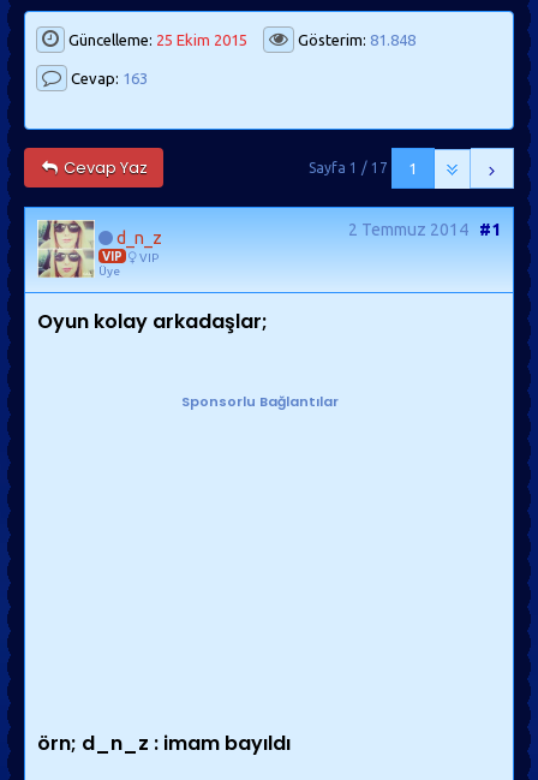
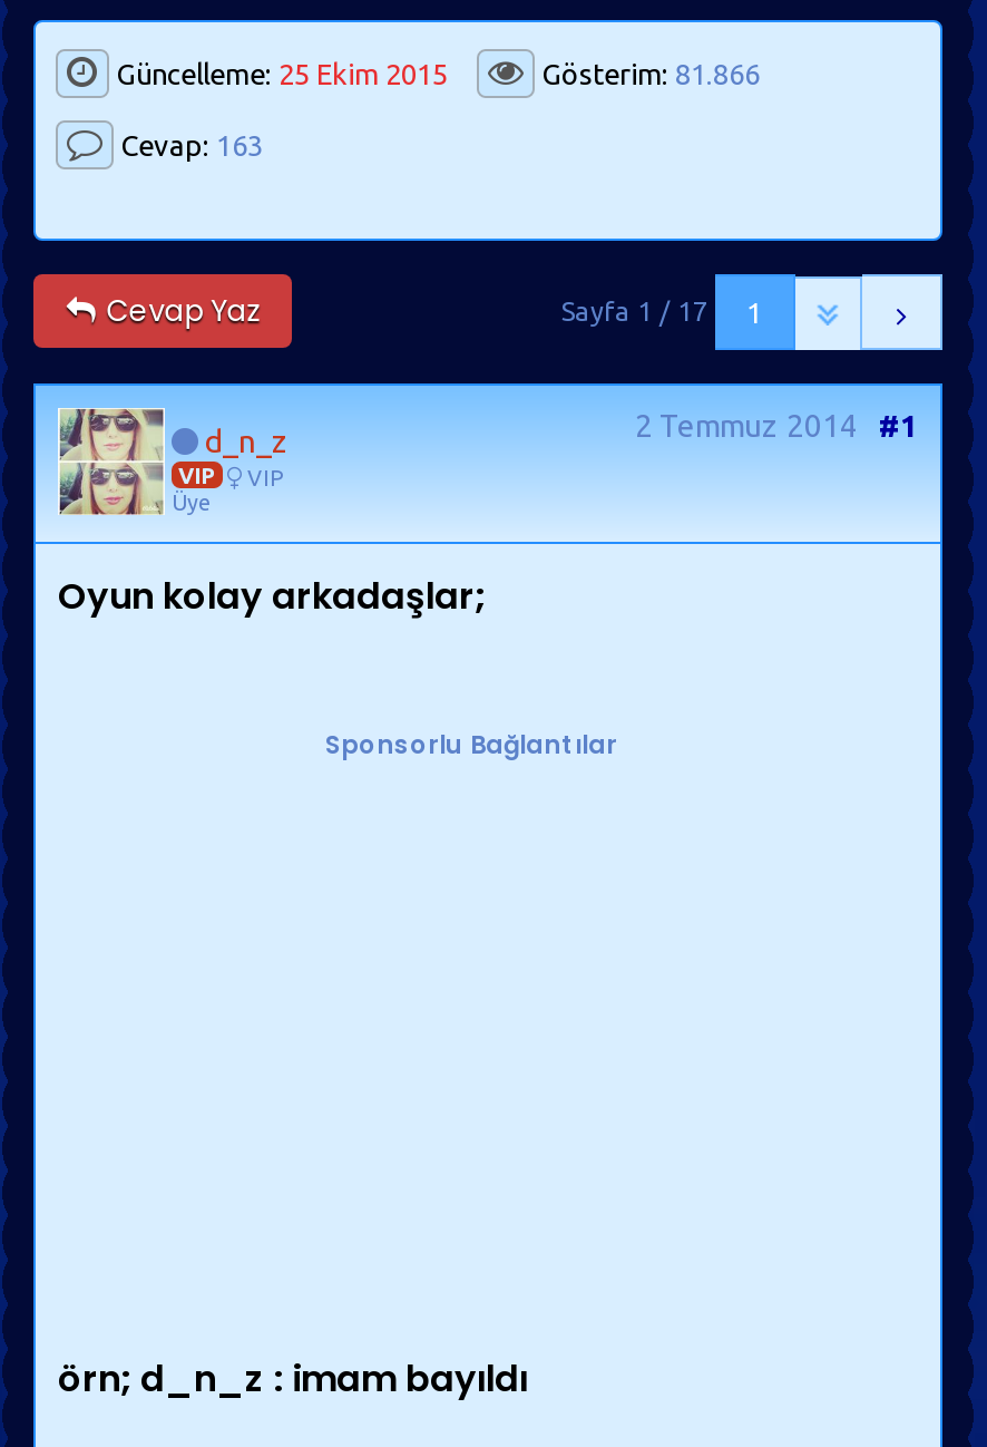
- Gösterim: 81.848
+ Gösterim: 81.866
